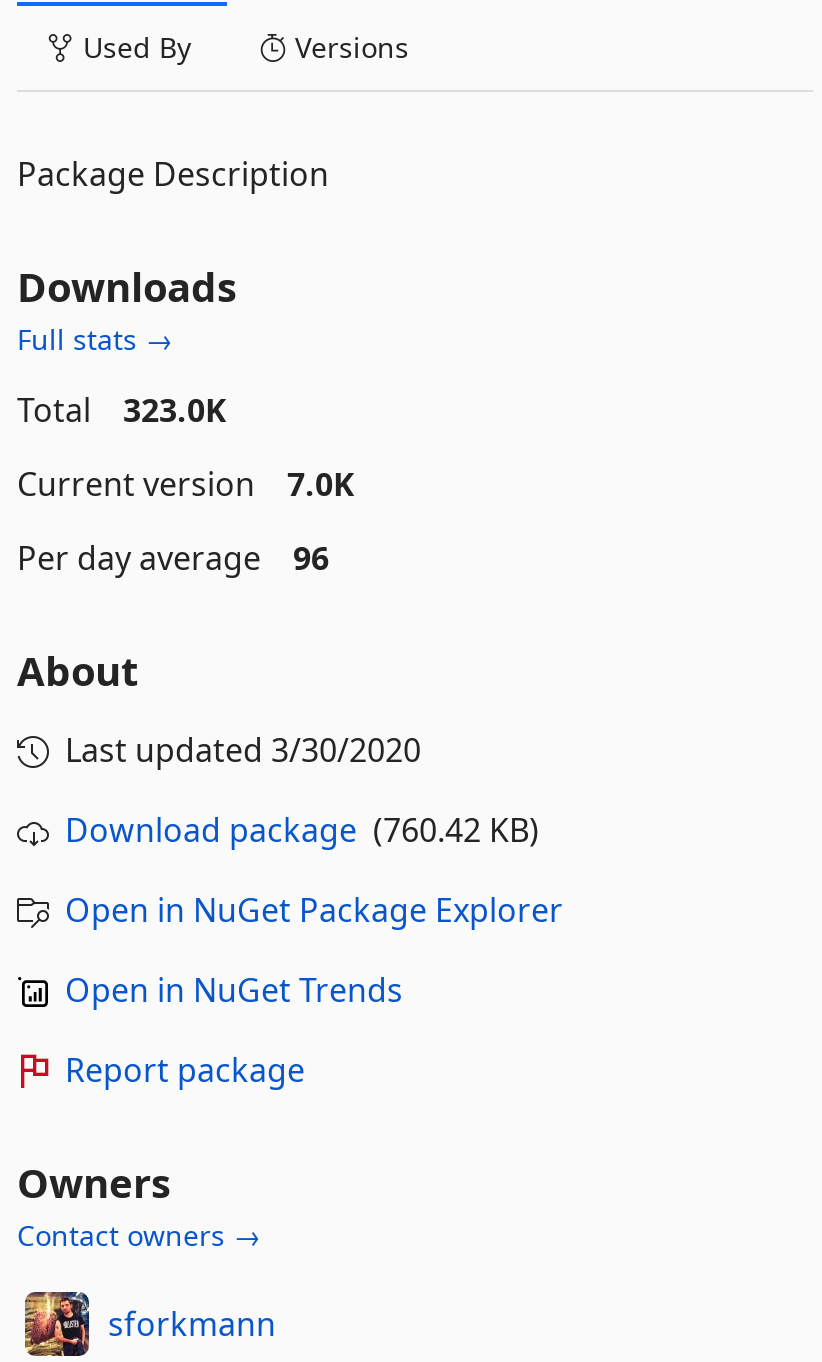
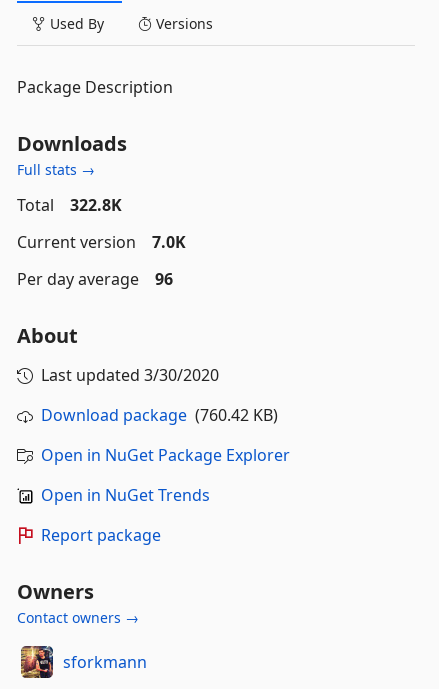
- Total 323.0K
+ Total 322.8K
